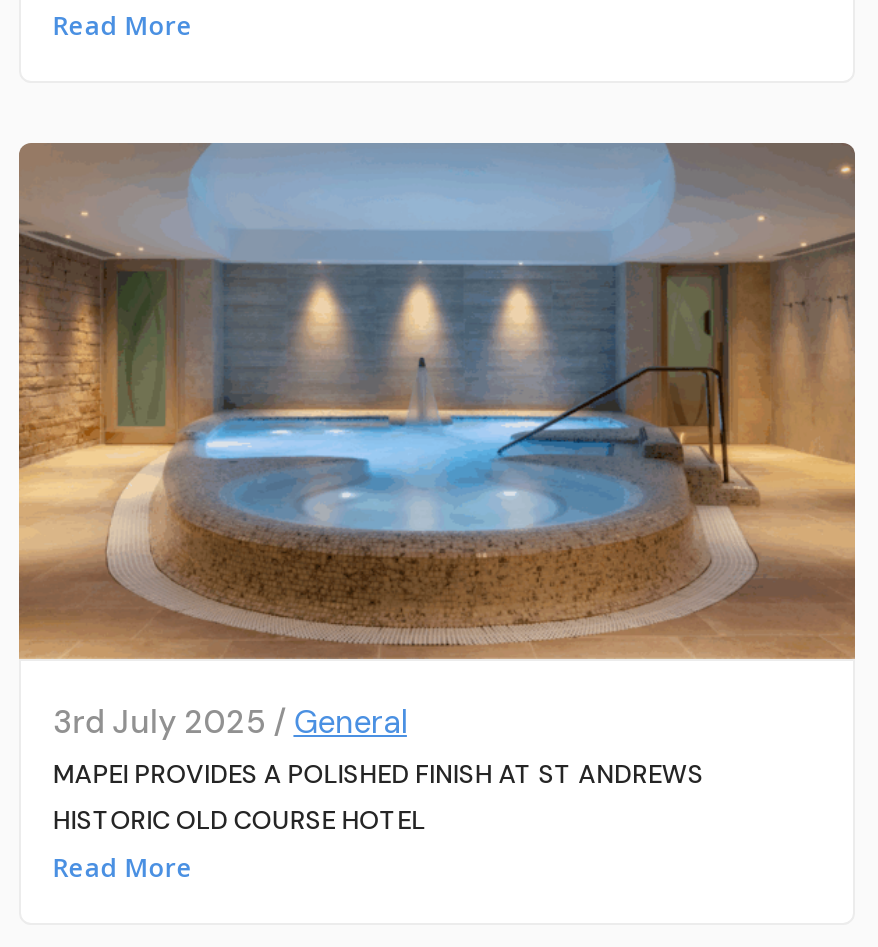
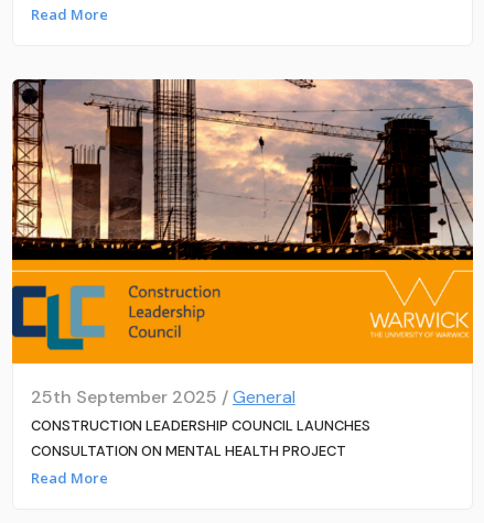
- [image]
- 3rd July 2025 / General
- MAPEI PROVIDES A POLISHED FINISH AT ST ANDREWS
- HISTORIC OLD COURSE HOTEL
+ [image]
+ 25th September 2025 / General
+ CONSTRUCTION LEADERSHIP COUNCIL LAUNCHES
+ CONSULTATION ON MENTAL HEALTH PROJECT
